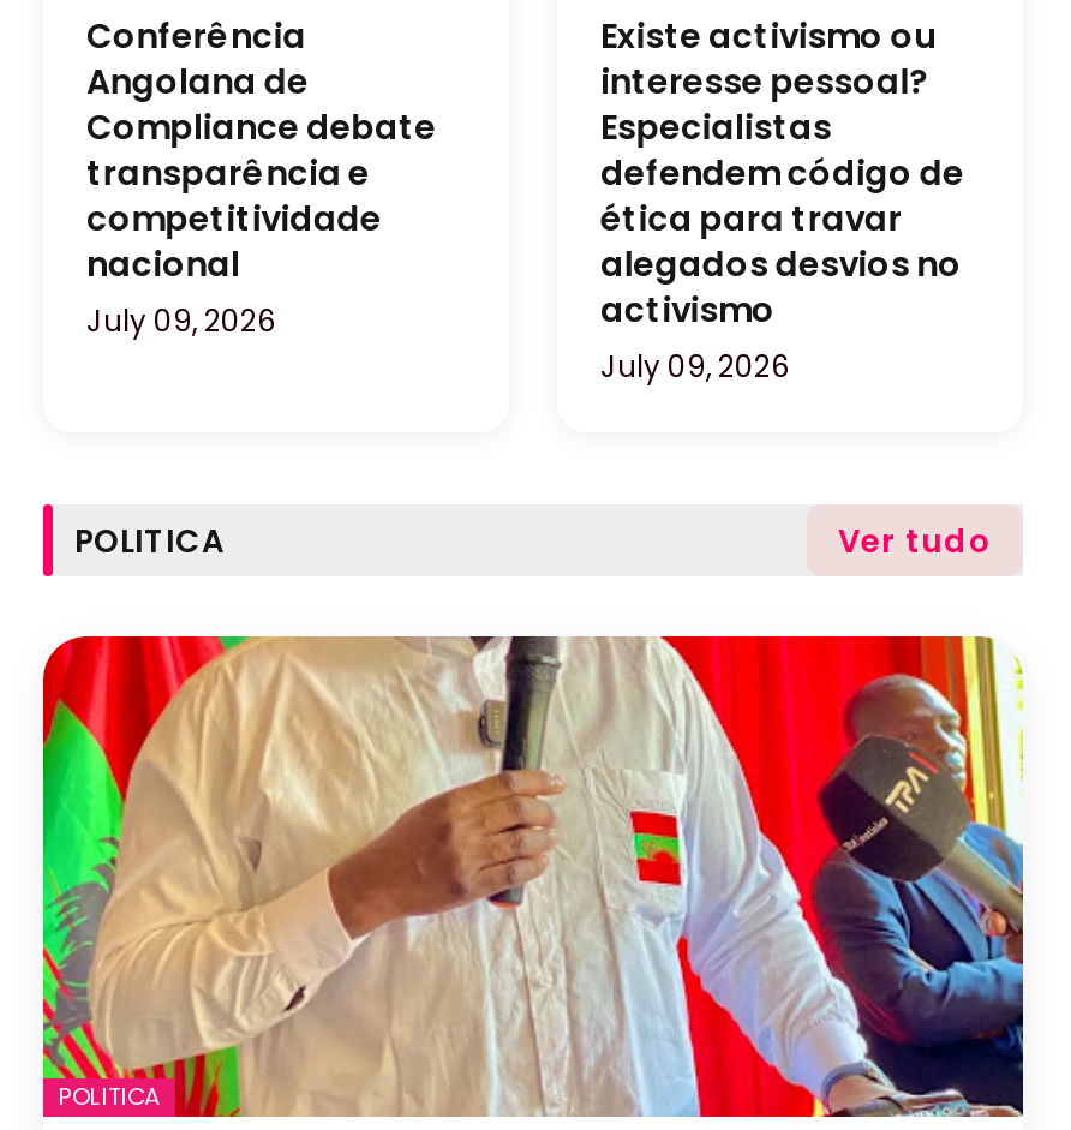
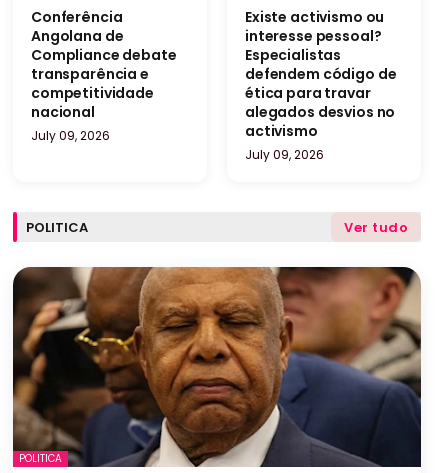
- [image]
+ [image]
